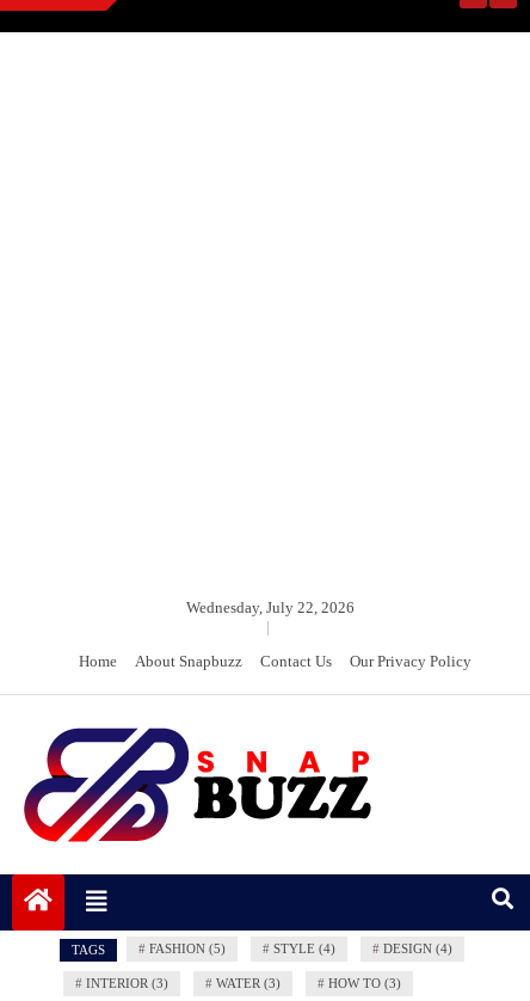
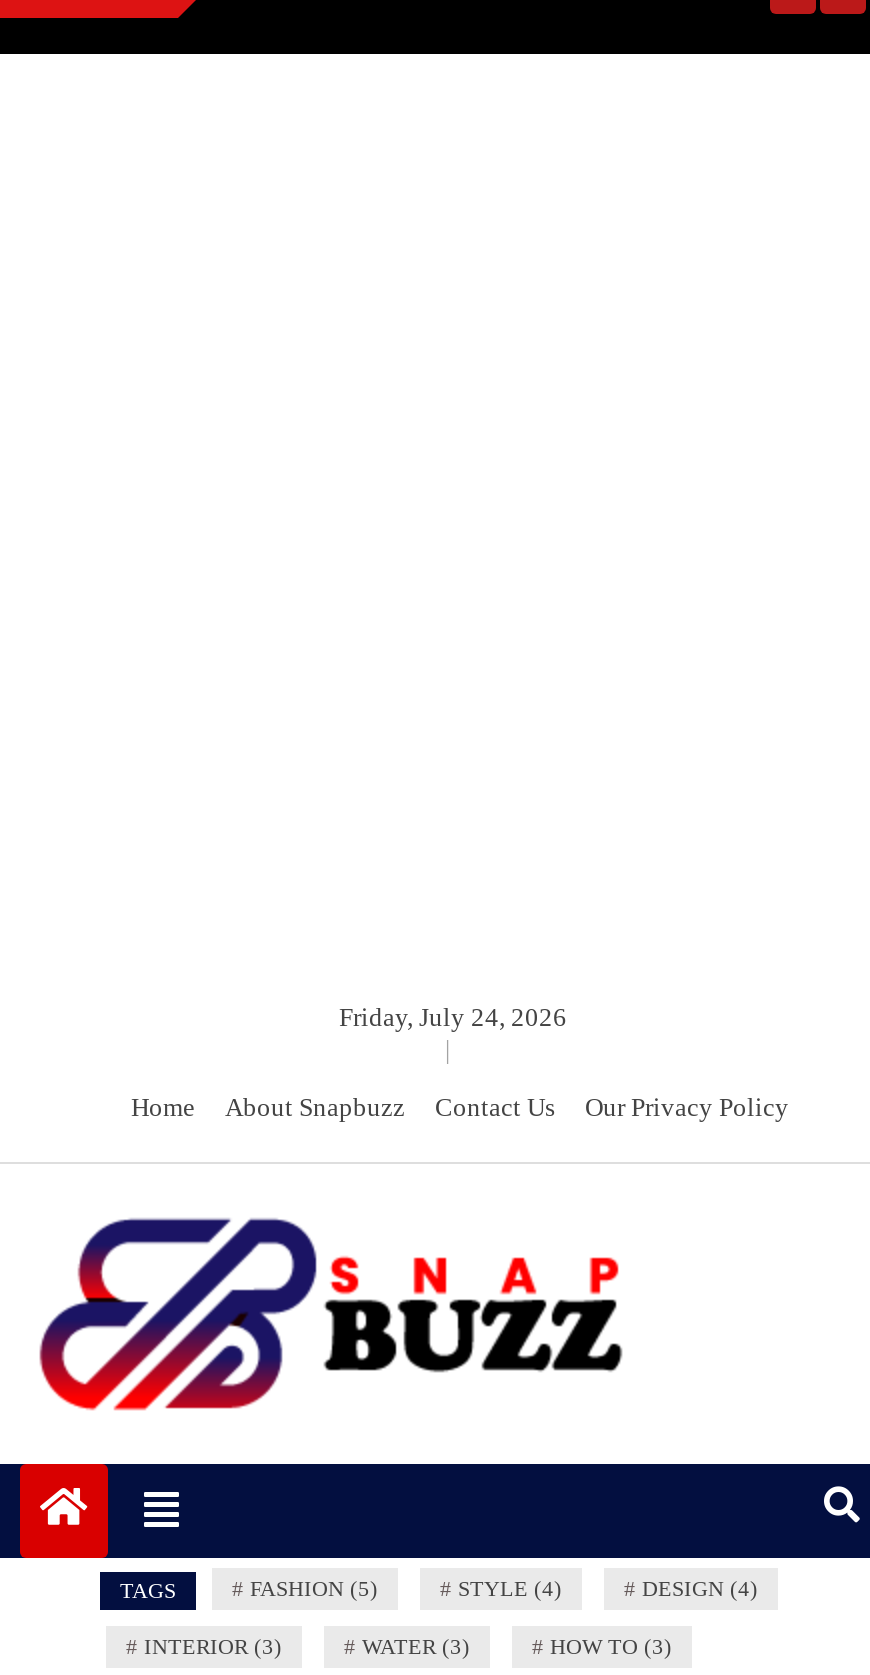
- Wednesday, July 22, 2026
+ Friday, July 24, 2026
